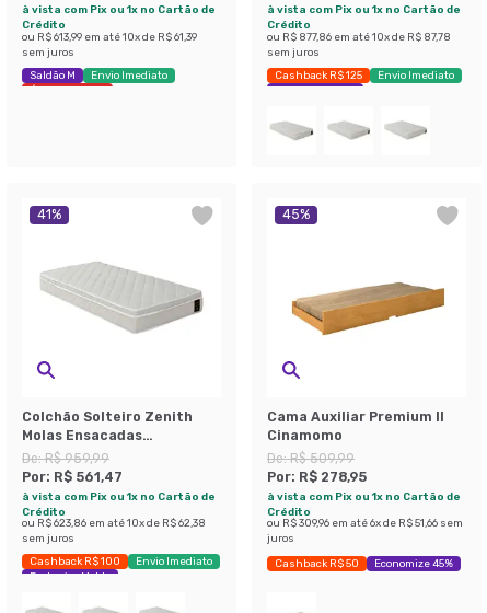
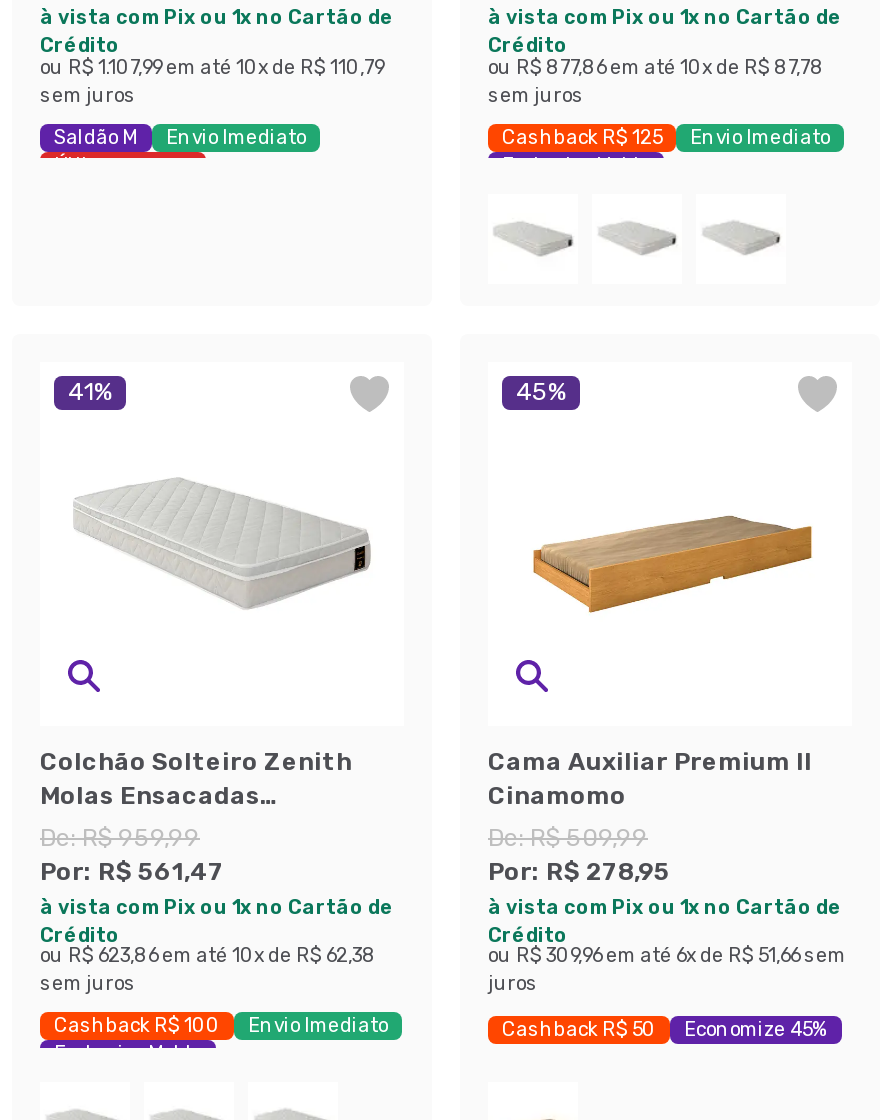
- ou R$ 613,99 em até 10 x de R$ 61,39
+ ou R$ 1.107,99 em até 10 x de R$ 110,79
